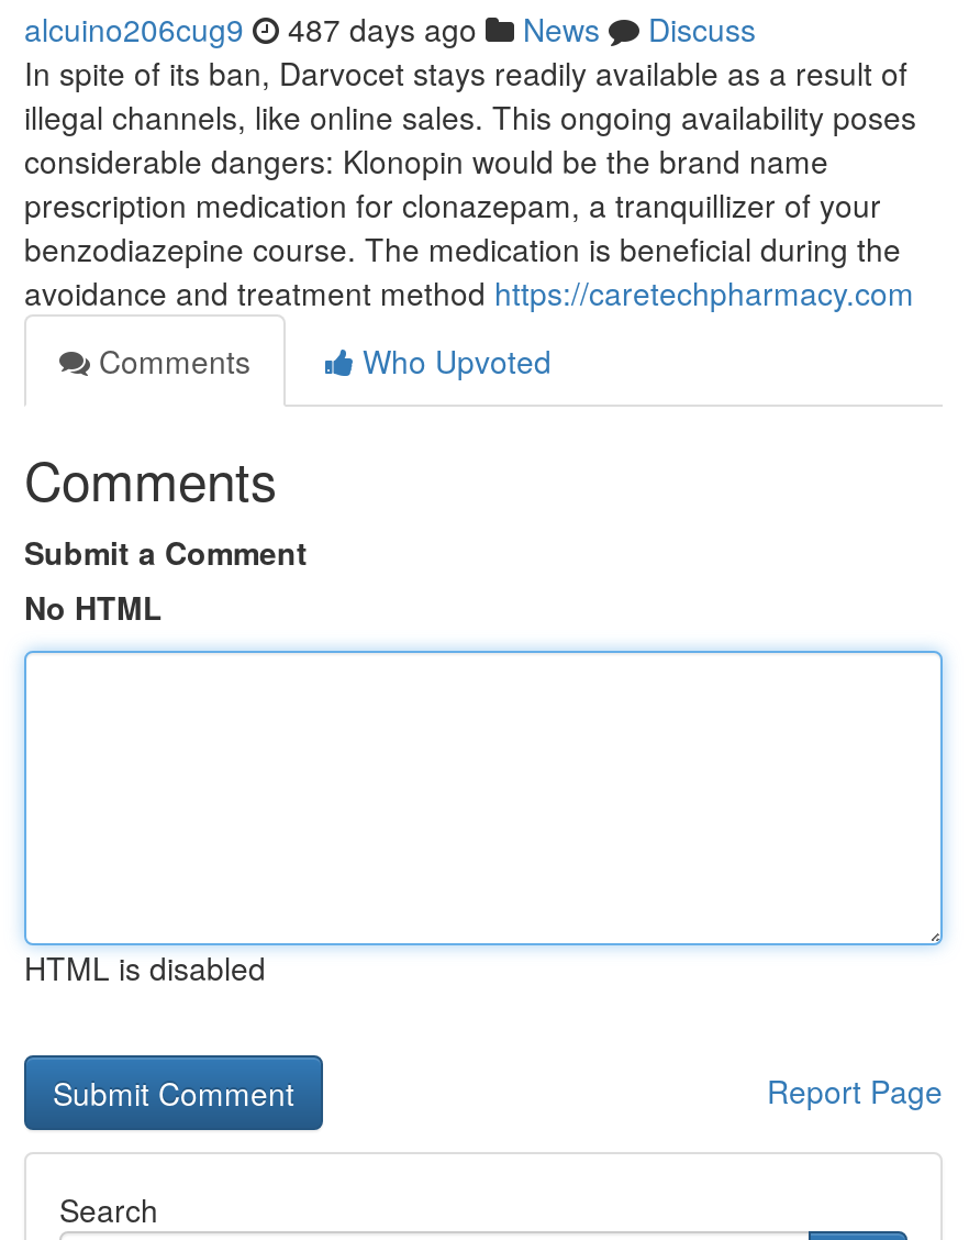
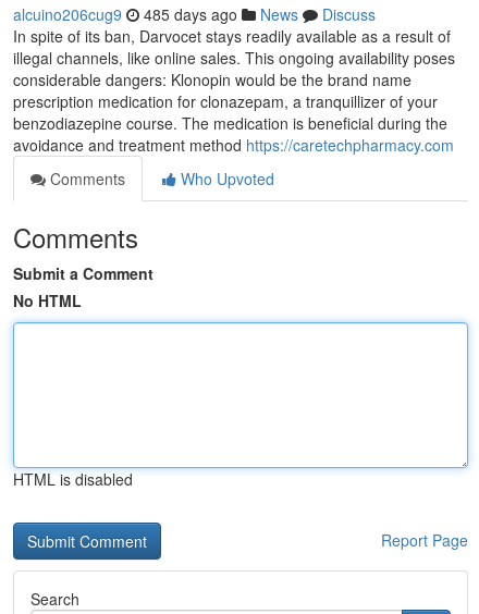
- alcuino206cug9 487 days ago News Discuss
+ alcuino206cug9 485 days ago News Discuss
